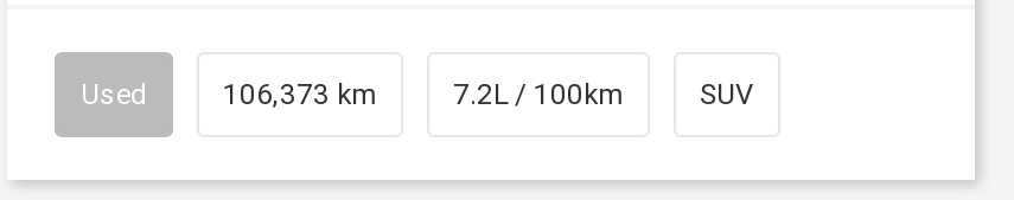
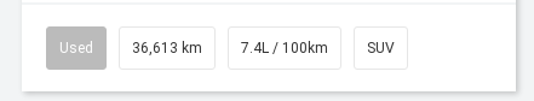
- 106,373 km
+ 36,613 km

- 7.2L / 100km
+ 7.4L / 100km
